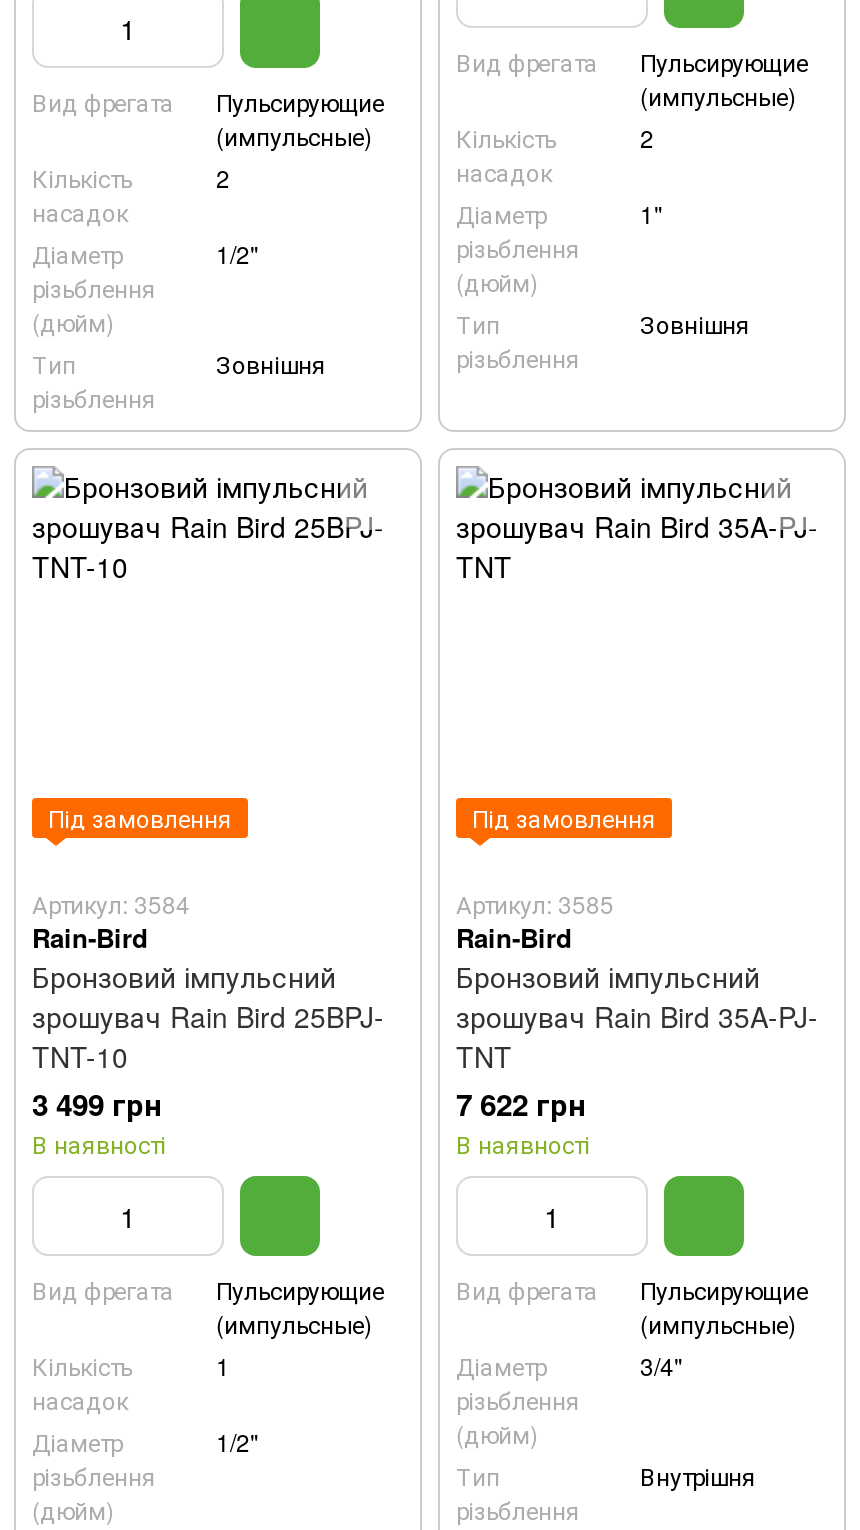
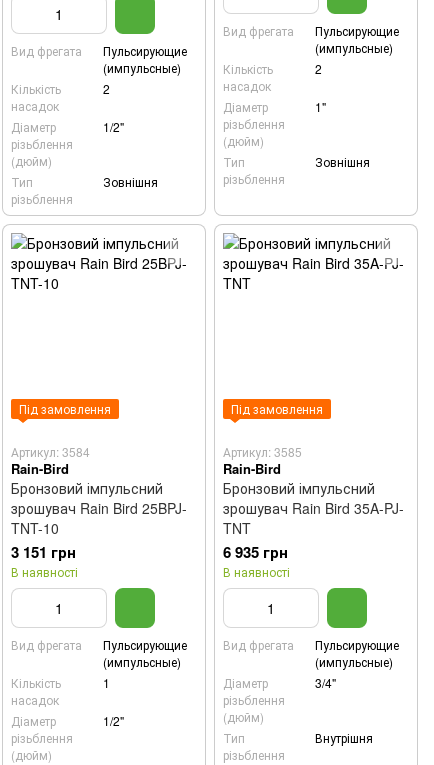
- 3 499 грн
+ 3 151 грн

- 7 622 грн
+ 6 935 грн
